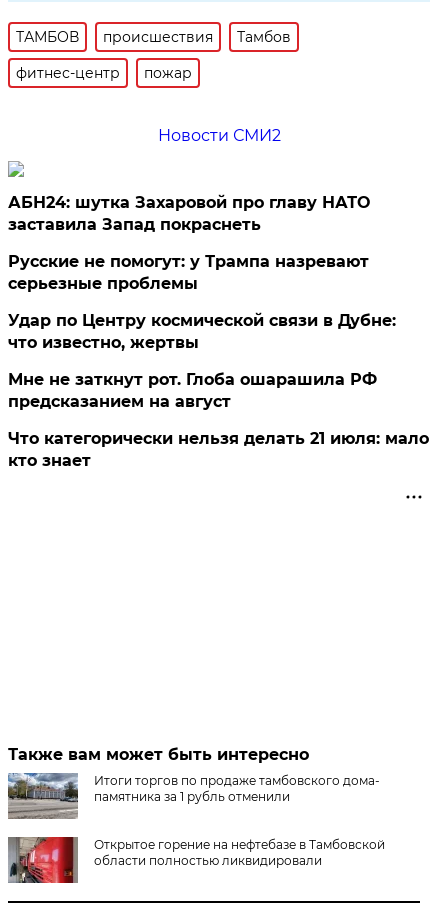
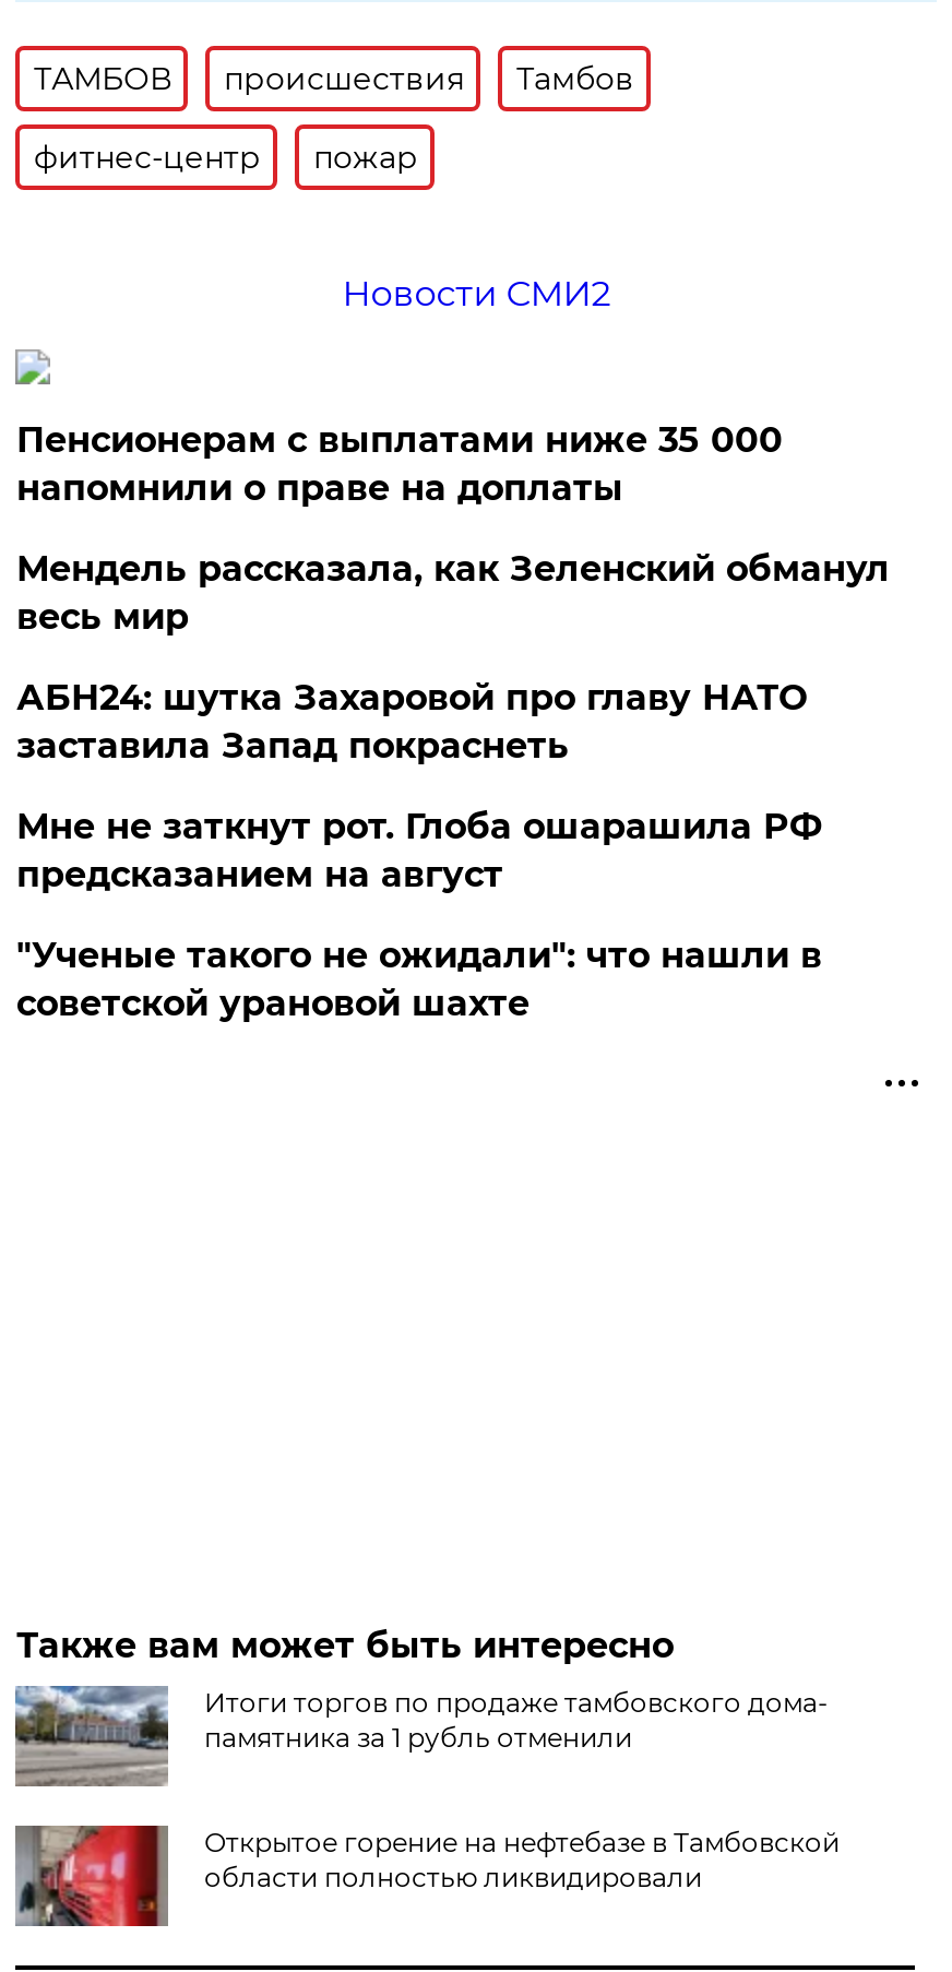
+ Пенсионерам с выплатами ниже 35 000
+ напомнили о праве на доплаты
+ Мендель рассказала, как Зеленский обманул
+ весь мир

moved down: АБН24: шутка Захаровой про главу НАТО | заставила Запад покраснеть

- Русские не помогут: у Трампа назревают
- серьезные проблемы
- Удар по Центру космической связи в Дубне:
- что известно, жертвы

- Что категорически нельзя делать 21 июля: мало
- кто знает
+ "Ученые такого не ожидали": что нашли в
+ советской урановой шахте
